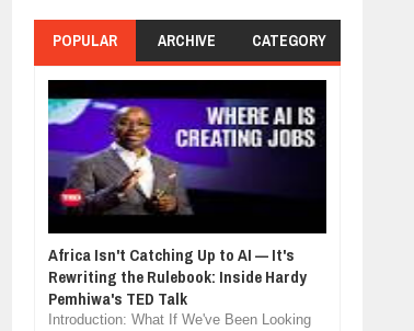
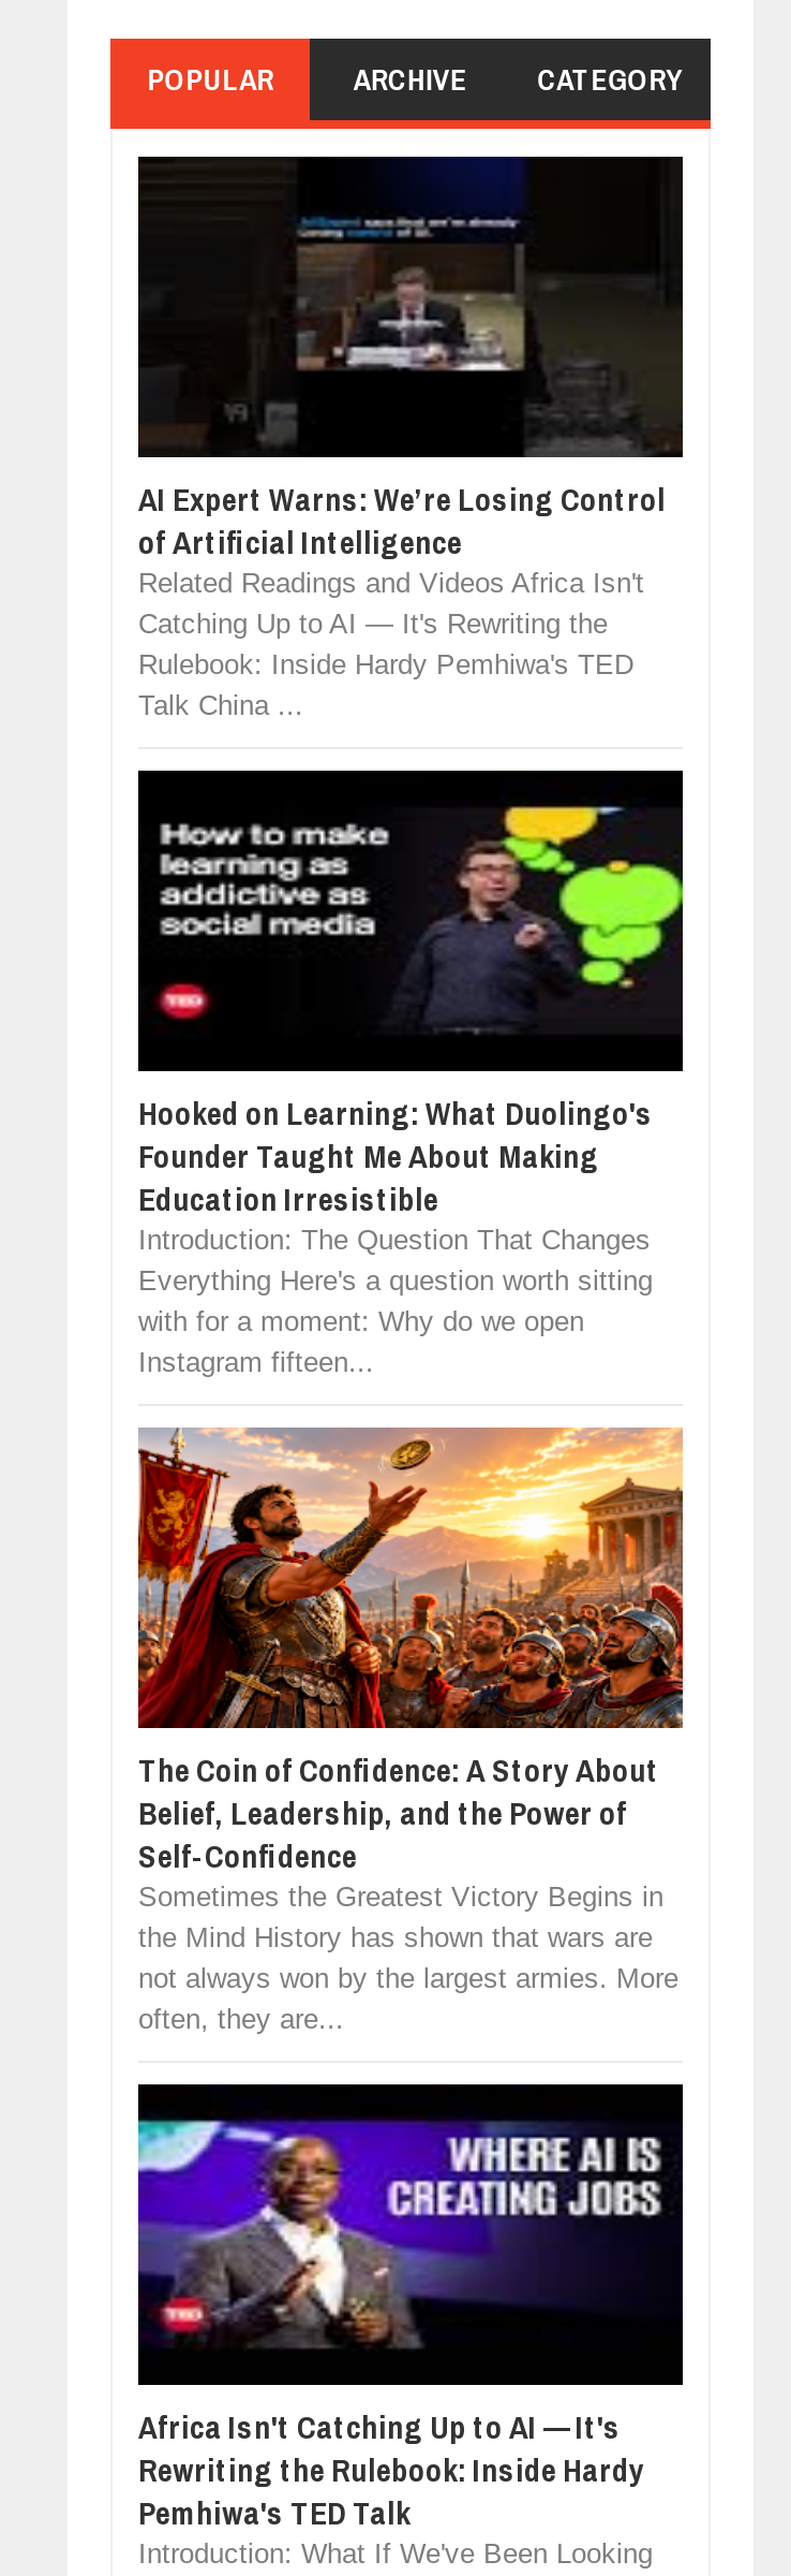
+ [image]
+ AI Expert Warns: We’re Losing Control
+ of Artificial Intelligence
+ Related Readings and Videos Africa Isn't
+ Catching Up to AI — It's Rewriting the
+ Rulebook: Inside Hardy Pemhiwa's TED
+ Talk China ...

+ [image]
+ Hooked on Learning: What Duolingo's
+ Founder Taught Me About Making
+ Education Irresistible
+ Introduction: The Question That Changes
+ Everything Here's a question worth sitting
+ with for a moment: Why do we open
+ Instagram fifteen...

+ [image]
+ The Coin of Confidence: A Story About
+ Belief, Leadership, and the Power of
+ Self-Confidence
+ Sometimes the Greatest Victory Begins in
+ the Mind History has shown that wars are
+ not always won by the largest armies. More
+ often, they are...
